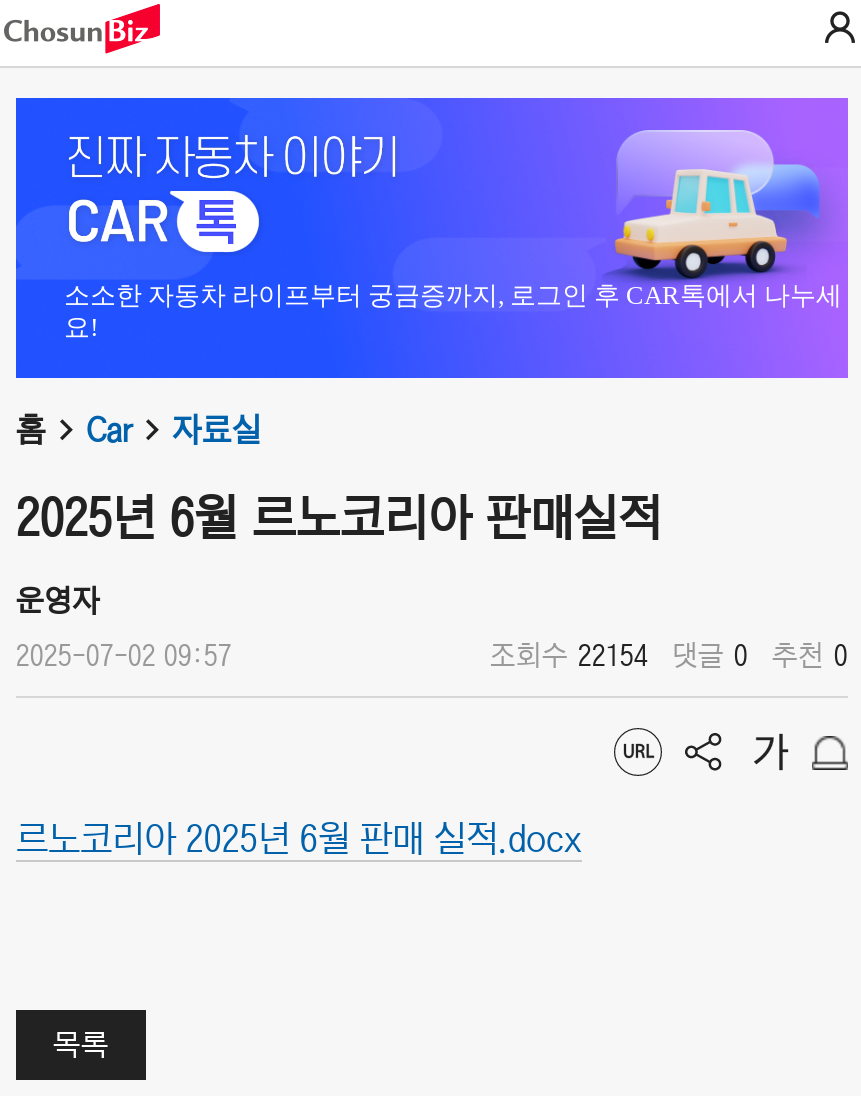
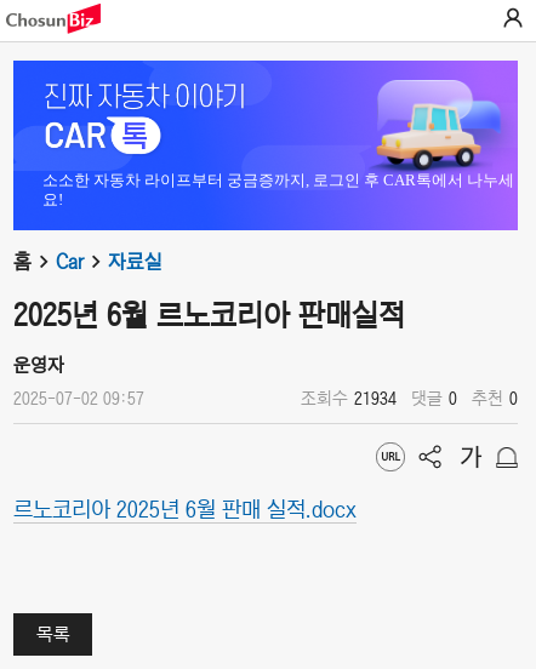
- 조회수 22154 댓글 0 추천 0
+ 조회수 21934 댓글 0 추천 0
